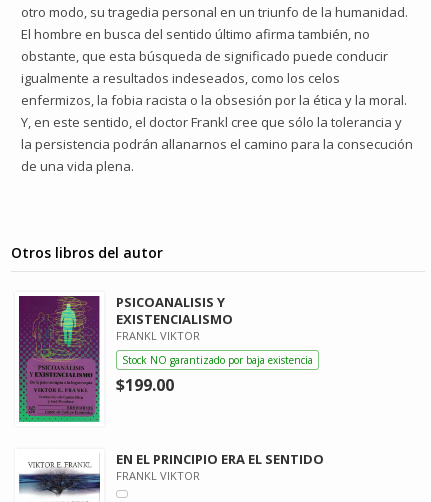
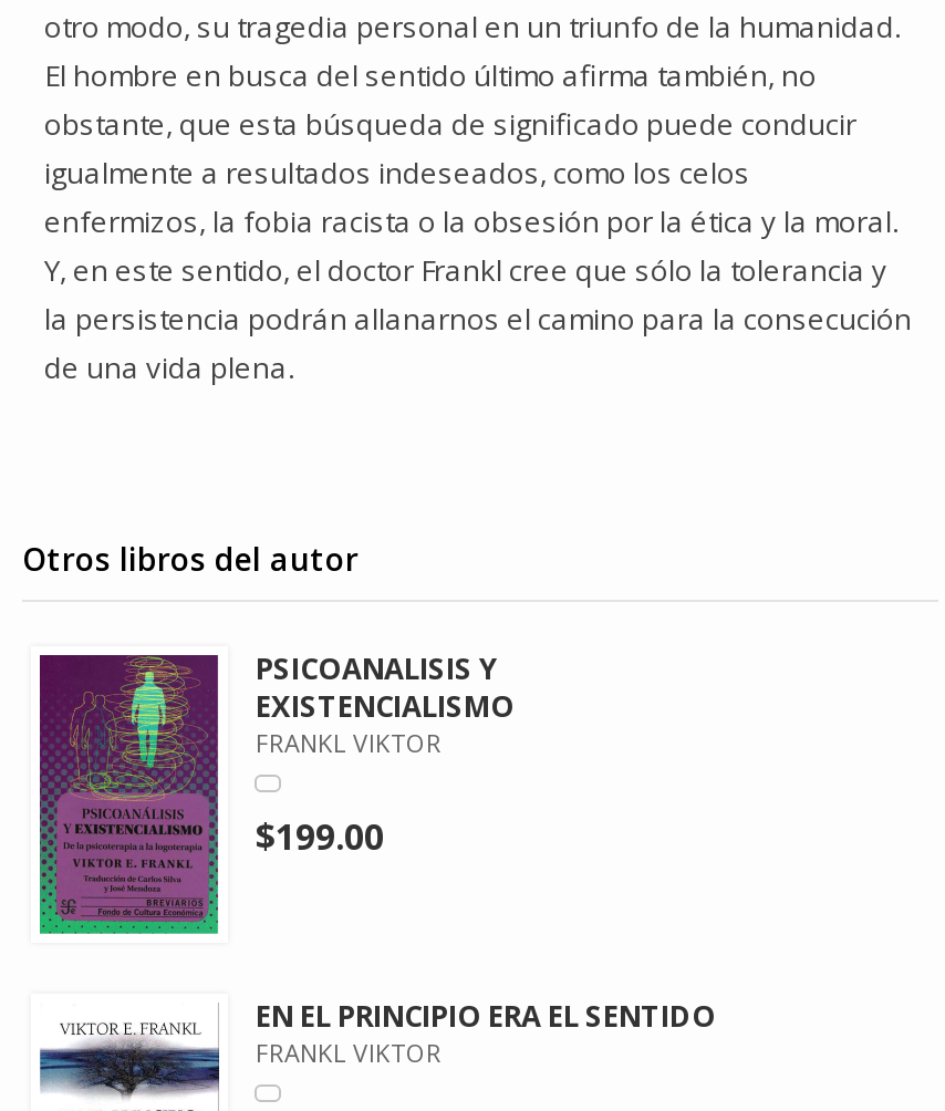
- Stock NO garantizado por baja existencia
